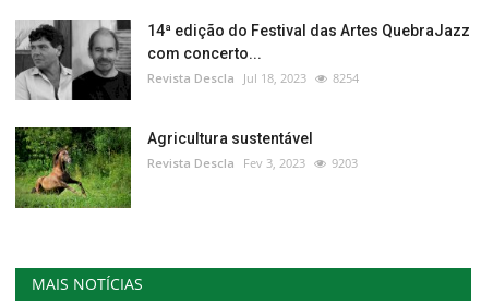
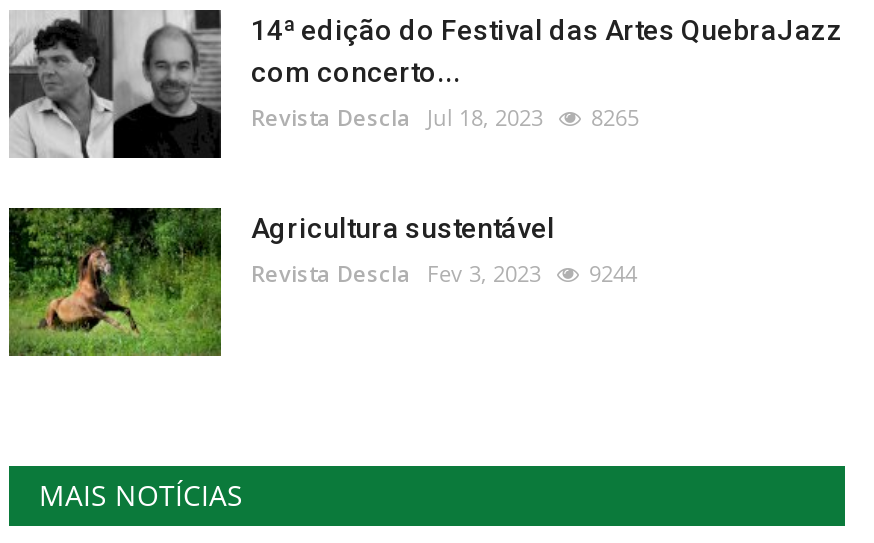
- Revista Descla Jul 18, 2023 8254
+ Revista Descla Jul 18, 2023 8265

- Revista Descla Fev 3, 2023 9203
+ Revista Descla Fev 3, 2023 9244
